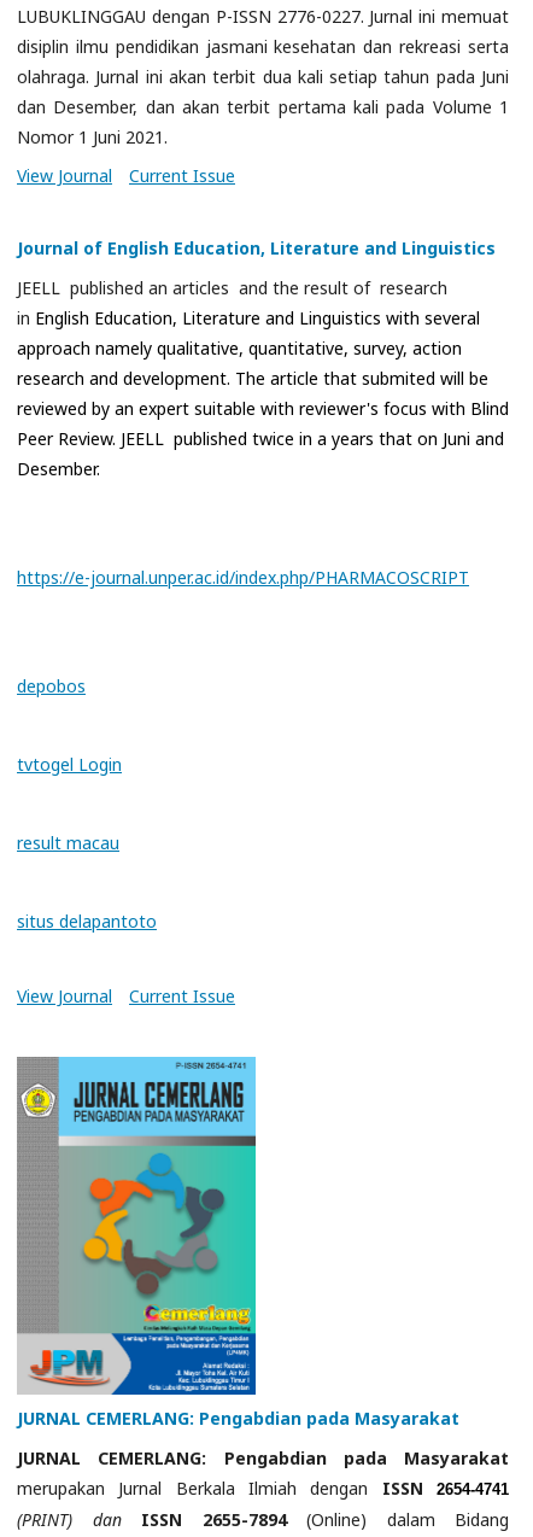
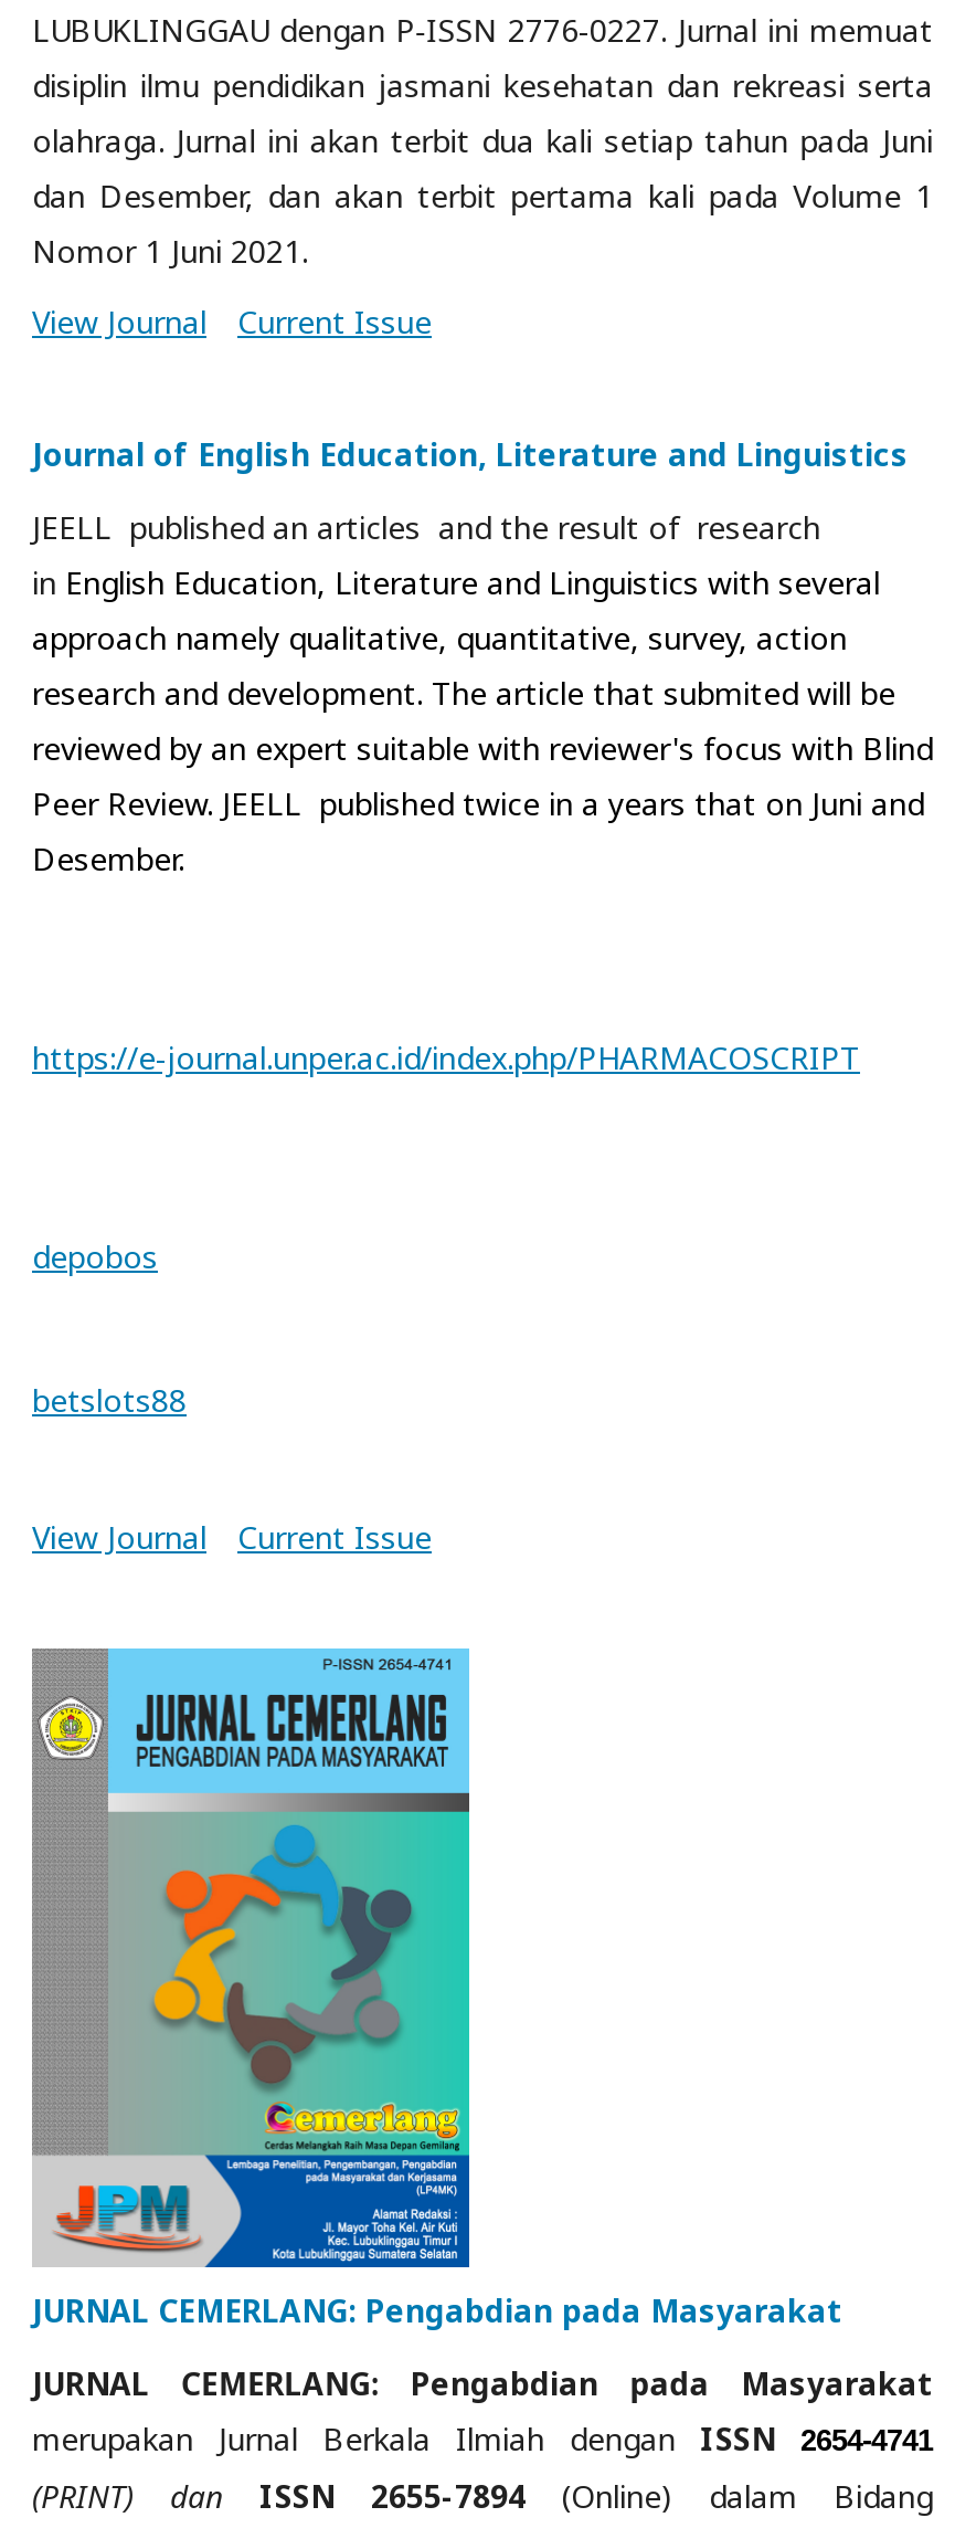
- tvtogel Login
- result macau
- situs delapantoto
+ betslots88
